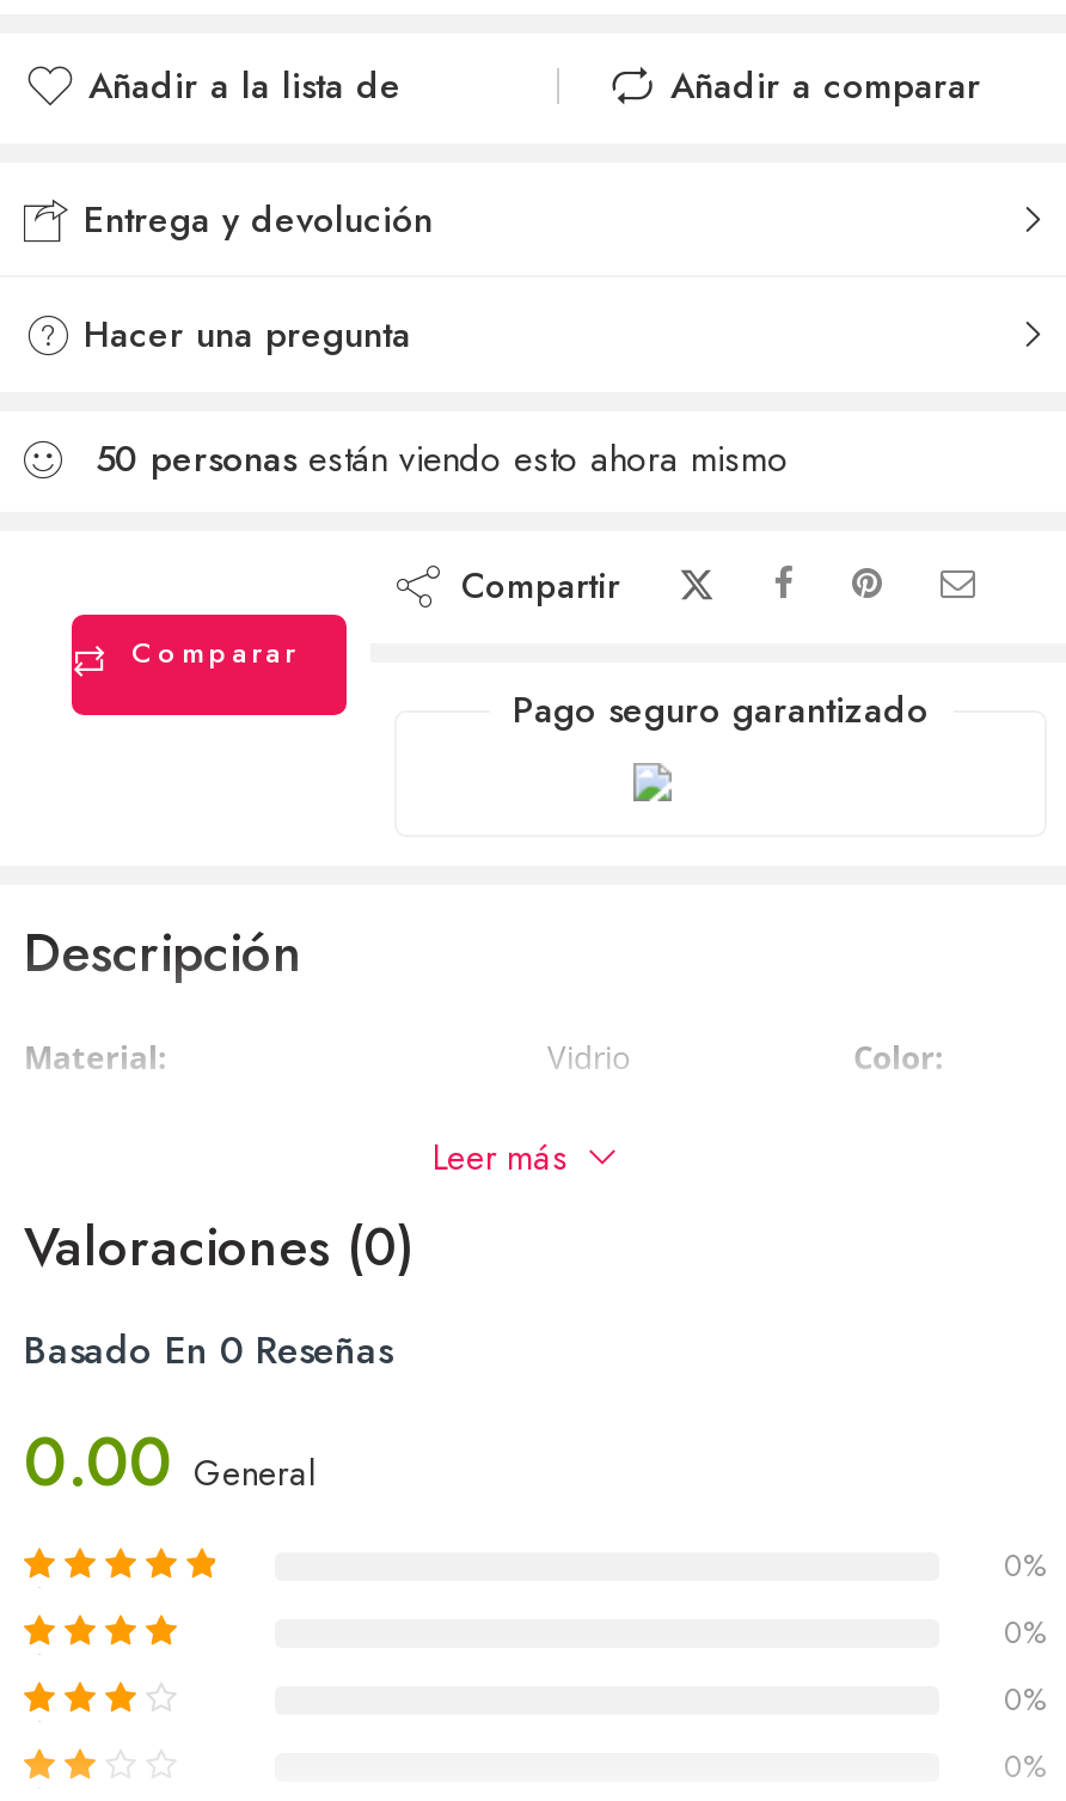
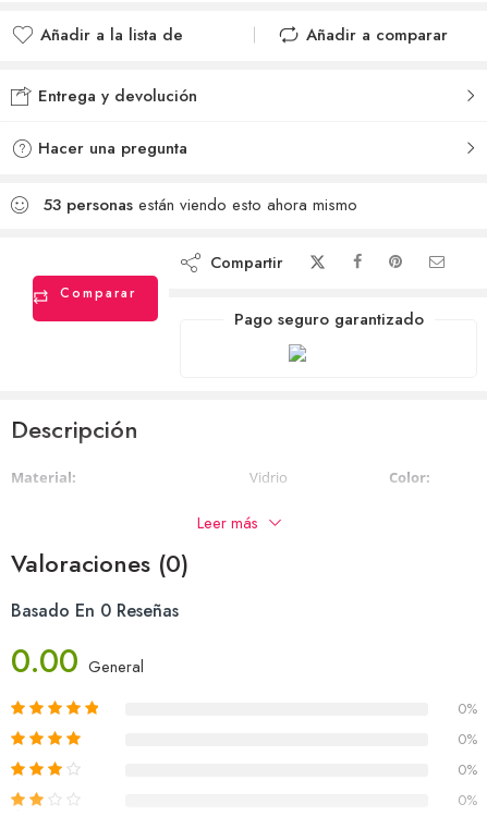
- 50 personas están viendo esto ahora mismo
+ 53 personas están viendo esto ahora mismo
